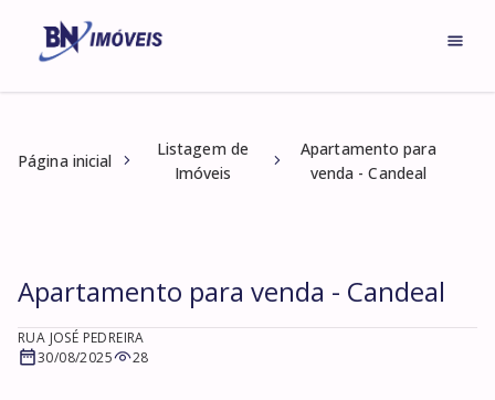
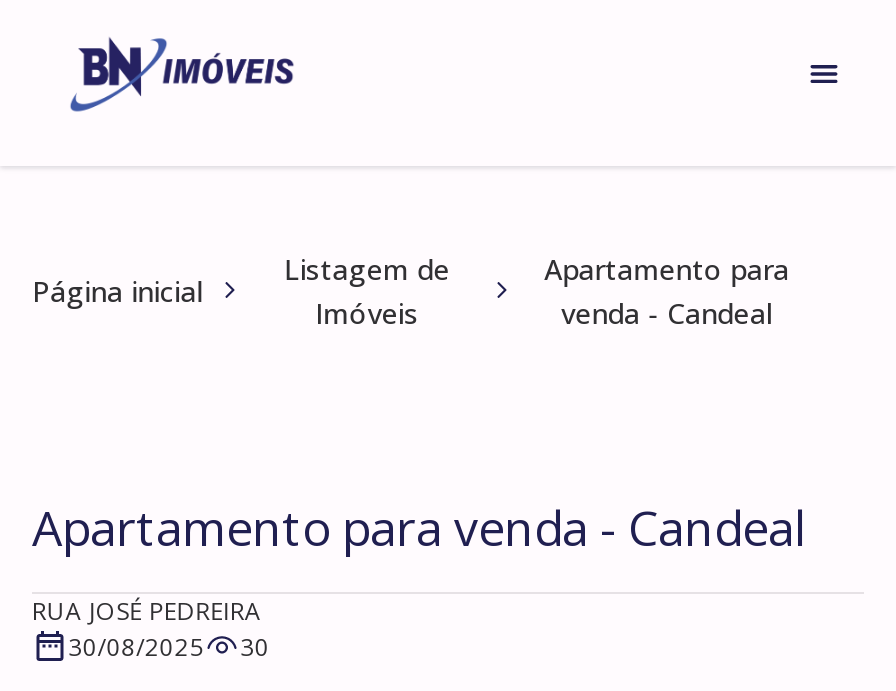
- 30/08/2025 28
+ 30/08/2025 30
